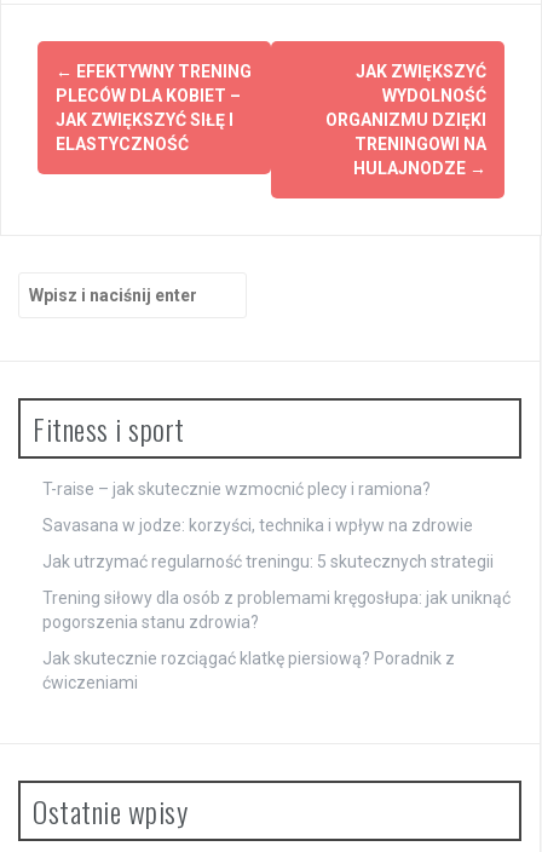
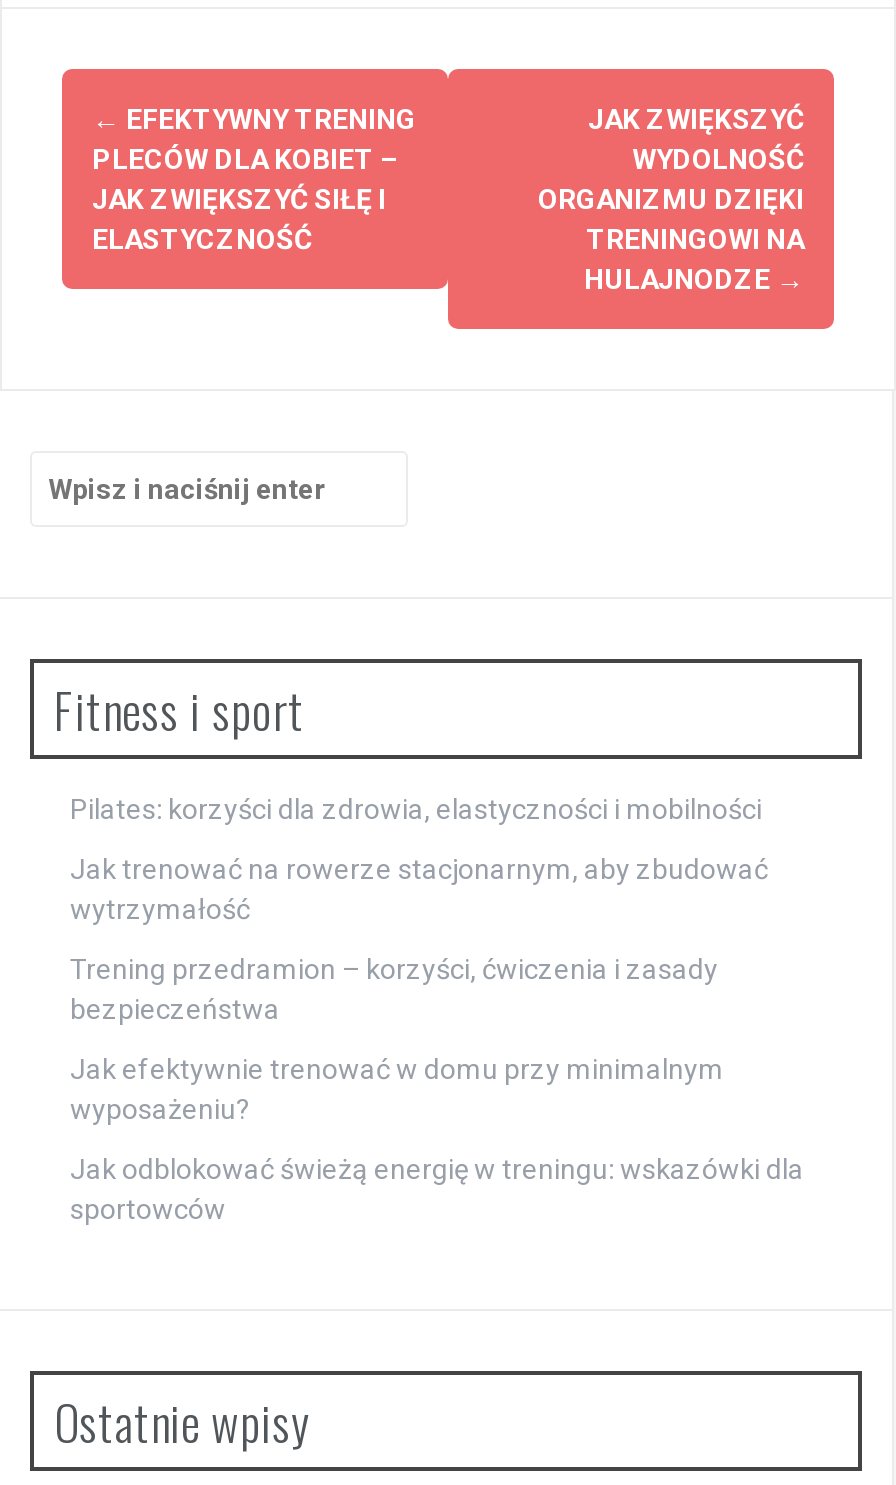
- T-raise – jak skutecznie wzmocnić plecy i ramiona?
+ Pilates: korzyści dla zdrowia, elastyczności i mobilności

- Savasana w jodze: korzyści, technika i wpływ na zdrowie
+ Jak trenować na rowerze stacjonarnym, aby zbudować
+ wytrzymałość

- Jak utrzymać regularność treningu: 5 skutecznych strategii
+ Trening przedramion – korzyści, ćwiczenia i zasady
+ bezpieczeństwa

- Trening siłowy dla osób z problemami kręgosłupa: jak uniknąć
- pogorszenia stanu zdrowia?
+ Jak efektywnie trenować w domu przy minimalnym
+ wyposażeniu?

- Jak skutecznie rozciągać klatkę piersiową? Poradnik z
- ćwiczeniami
+ Jak odblokować świeżą energię w treningu: wskazówki dla
+ sportowców
